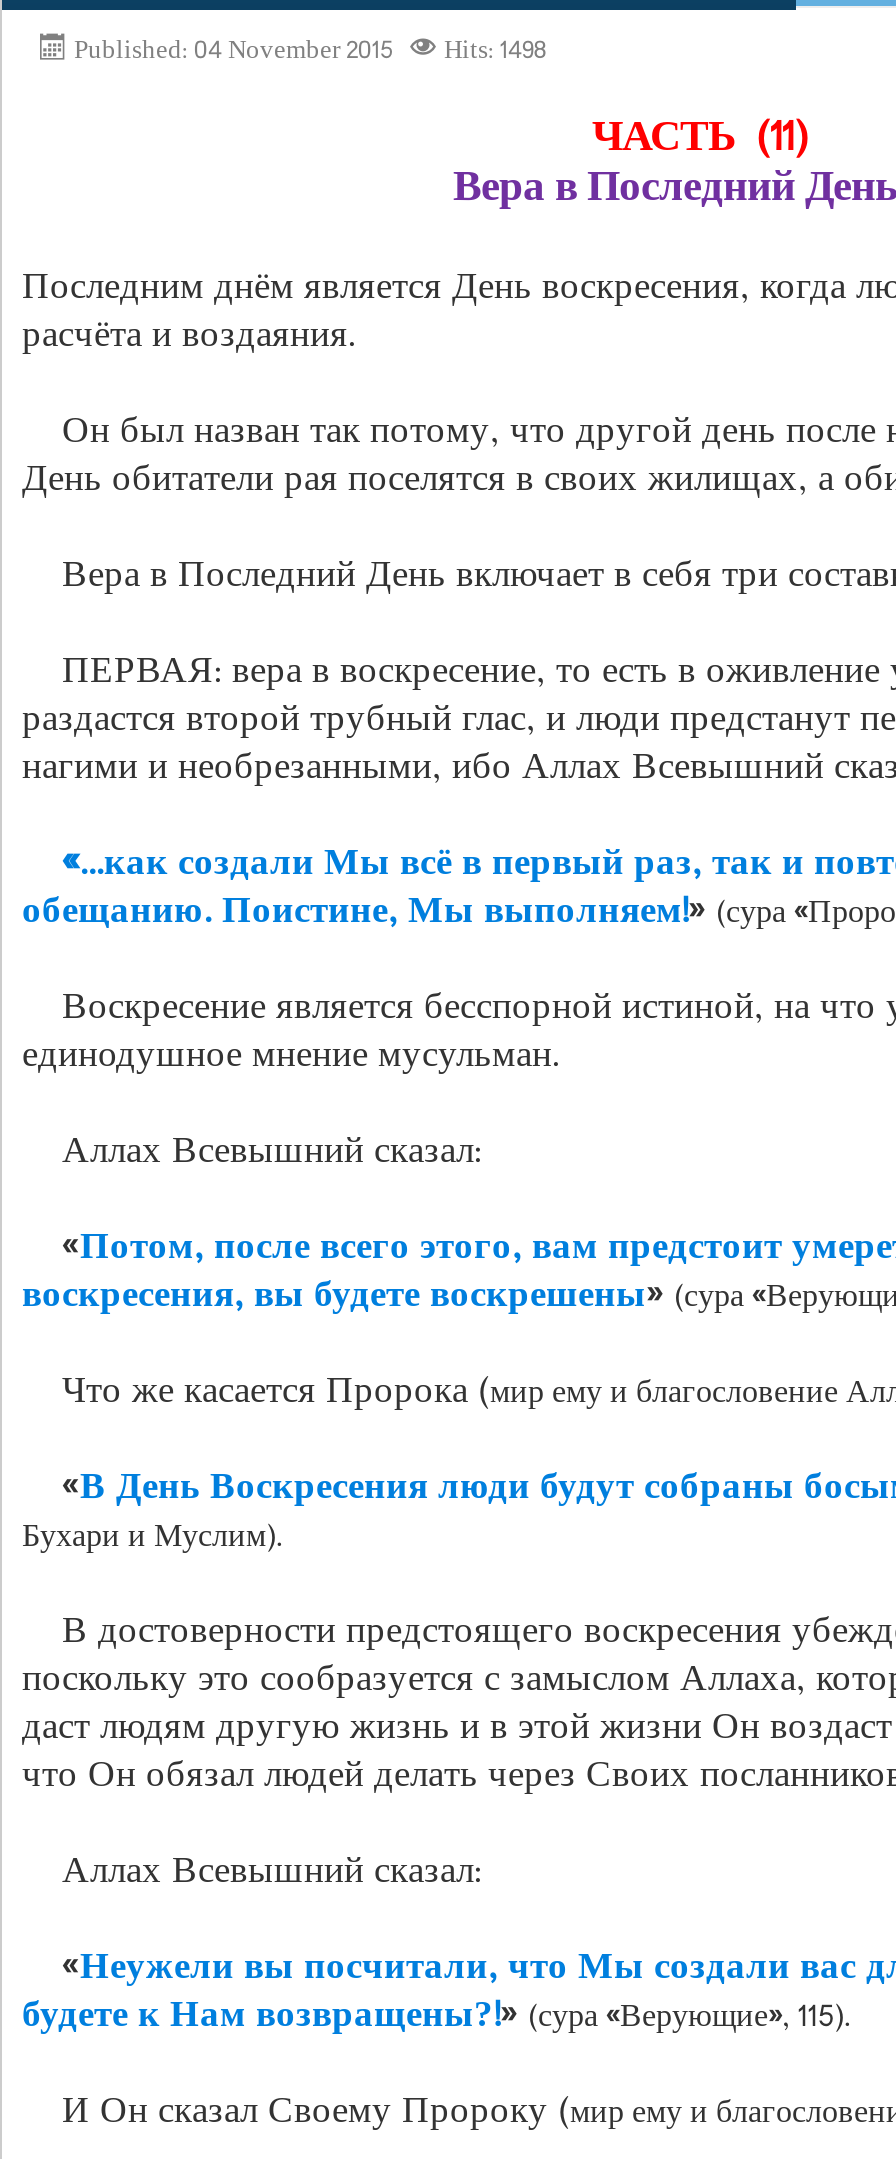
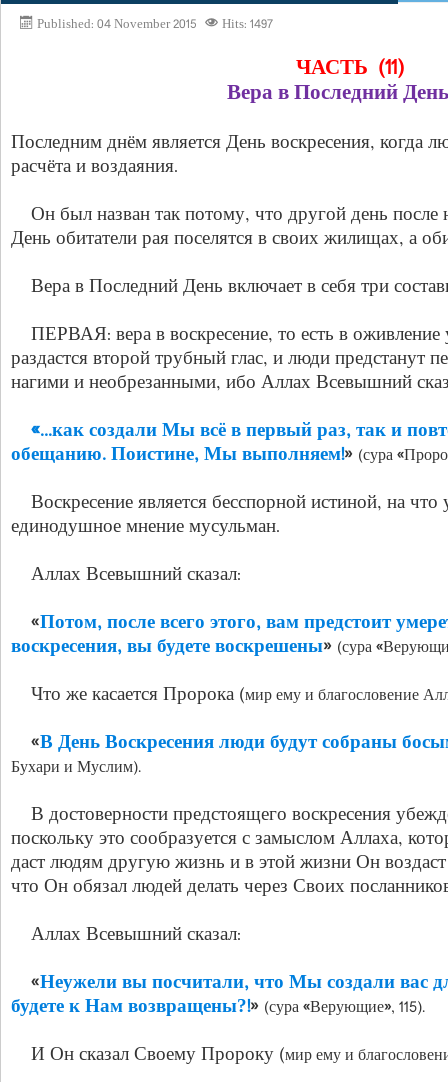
- Published: 04 November 2015 Hits: 1498
+ Published: 04 November 2015 Hits: 1497
